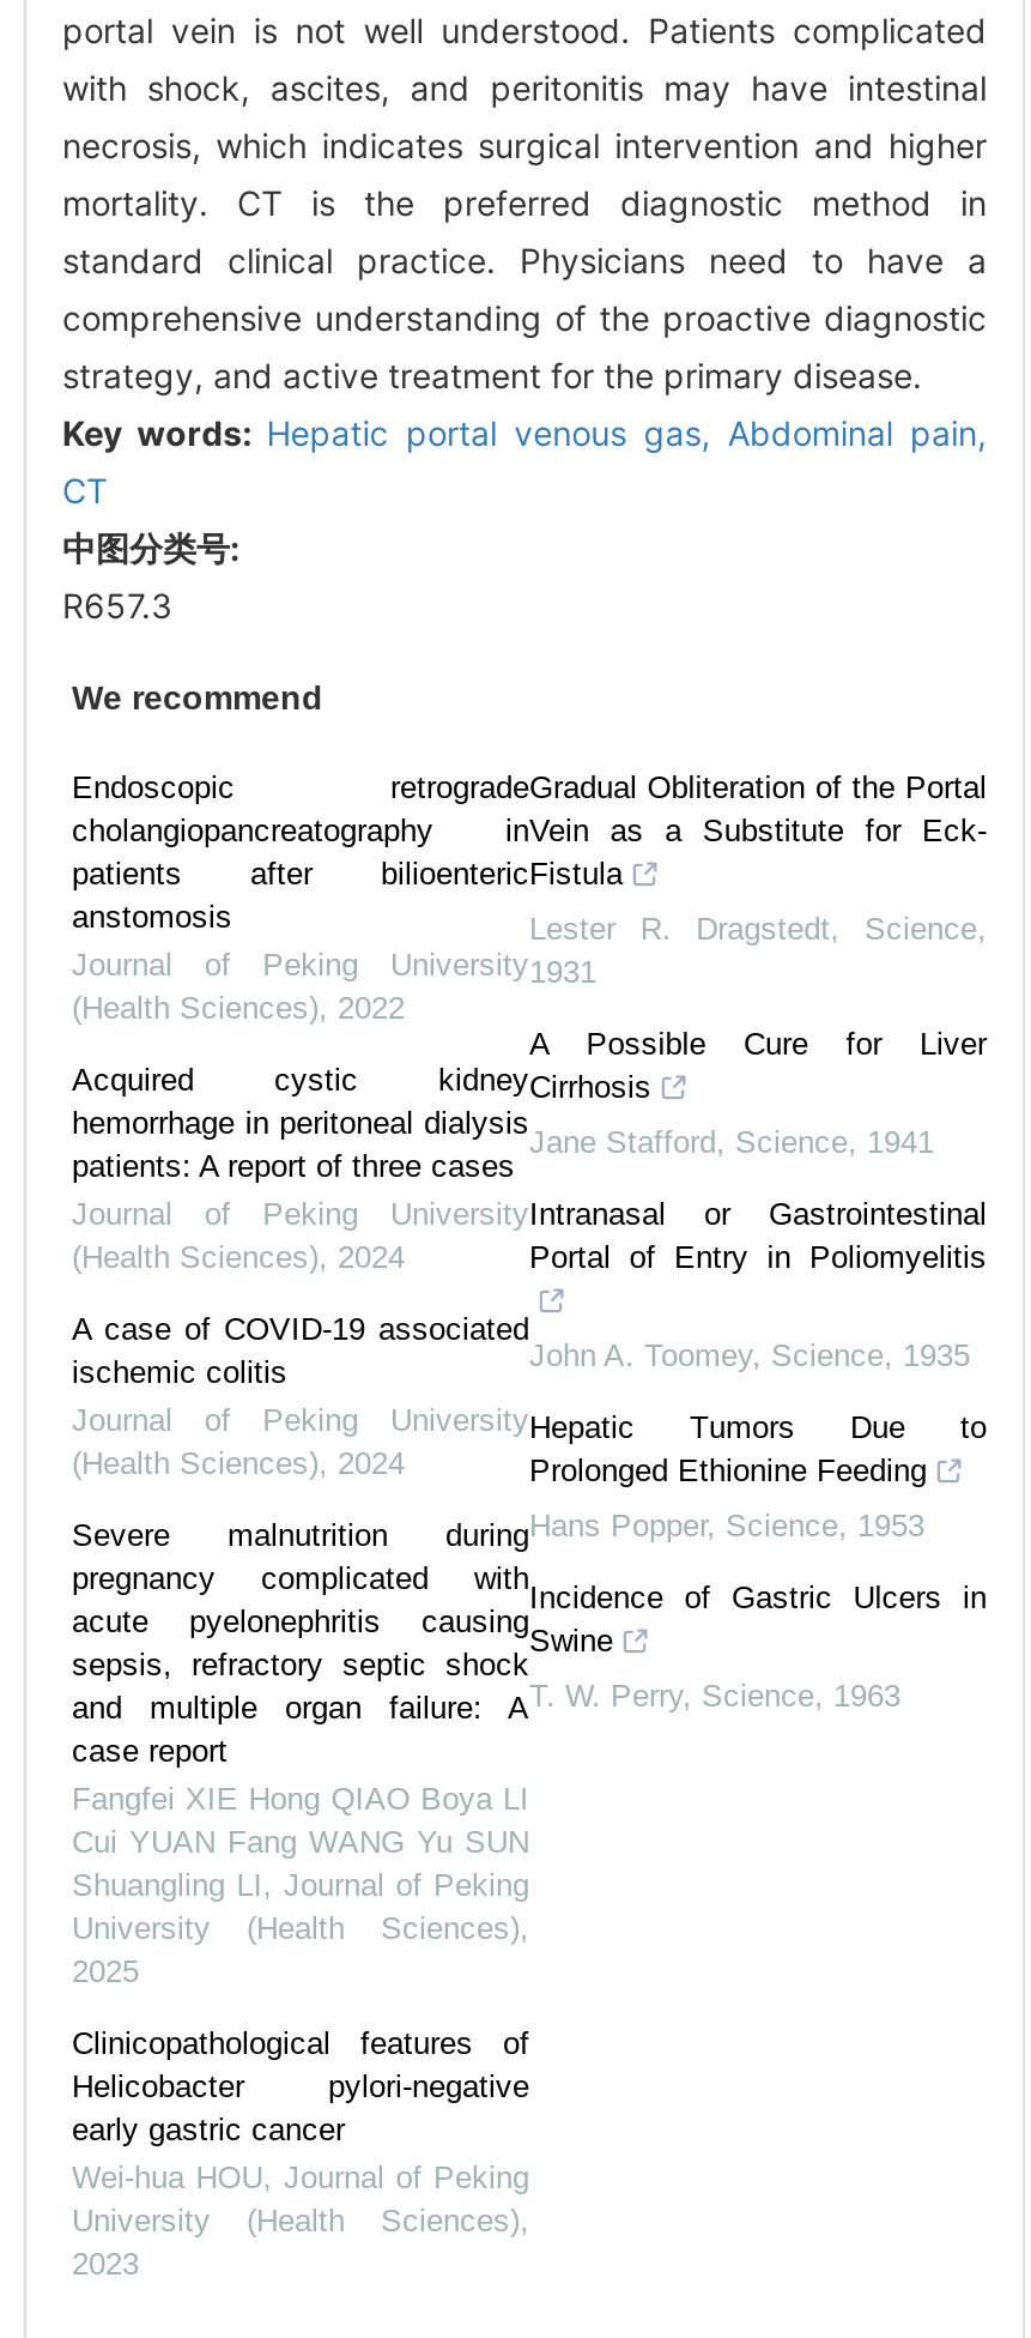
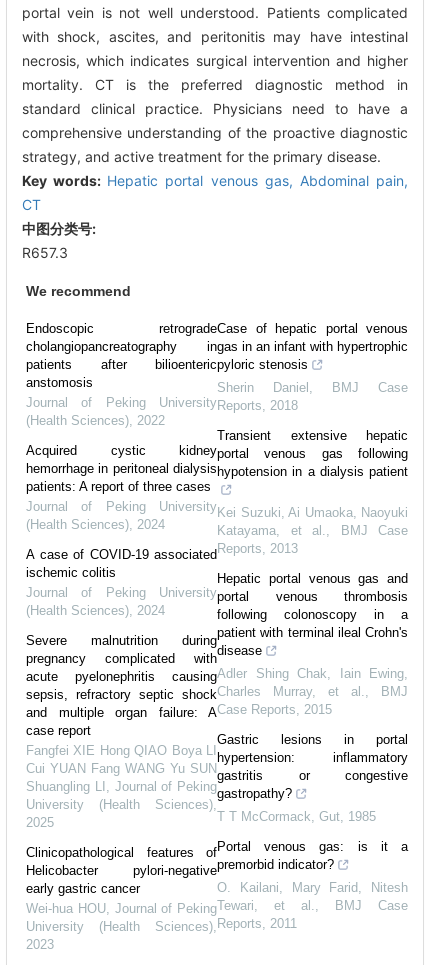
- Gradual Obliteration of the Portal
- Vein as a Substitute for Eck-
- Fistula
+ Case of hepatic portal venous
+ gas in an infant with hypertrophic
+ pyloric stenosis

- Lester R. Dragstedt, Science,
- 1931
+ Sherin Daniel, BMJ Case
+ Reports, 2018

- A Possible Cure for Liver
- Cirrhosis
+ Transient extensive hepatic
+ portal venous gas following
+ hypotension in a dialysis patient

- Jane Stafford, Science, 1941
+ Kei Suzuki, Ai Umaoka, Naoyuki
+ Katayama, et al., BMJ Case
+ Reports, 2013

- Intranasal or Gastrointestinal
- Portal of Entry in Poliomyelitis
+ Hepatic portal venous gas and
+ portal venous thrombosis
+ following colonoscopy in a
+ patient with terminal ileal Crohn's
+ disease

- John A. Toomey, Science, 1935
+ Adler Shing Chak, Iain Ewing,
+ Charles Murray, et al., BMJ
+ Case Reports, 2015

- Hepatic Tumors Due to
- Prolonged Ethionine Feeding
+ Gastric lesions in portal
+ hypertension: inflammatory
+ gastritis or congestive
+ gastropathy?

- Hans Popper, Science, 1953
+ T T McCormack, Gut, 1985

- Incidence of Gastric Ulcers in
- Swine
+ Portal venous gas: is it a
+ premorbid indicator?

- T. W. Perry, Science, 1963
+ O. Kailani, Mary Farid, Nitesh
+ Tewari, et al., BMJ Case
+ Reports, 2011
